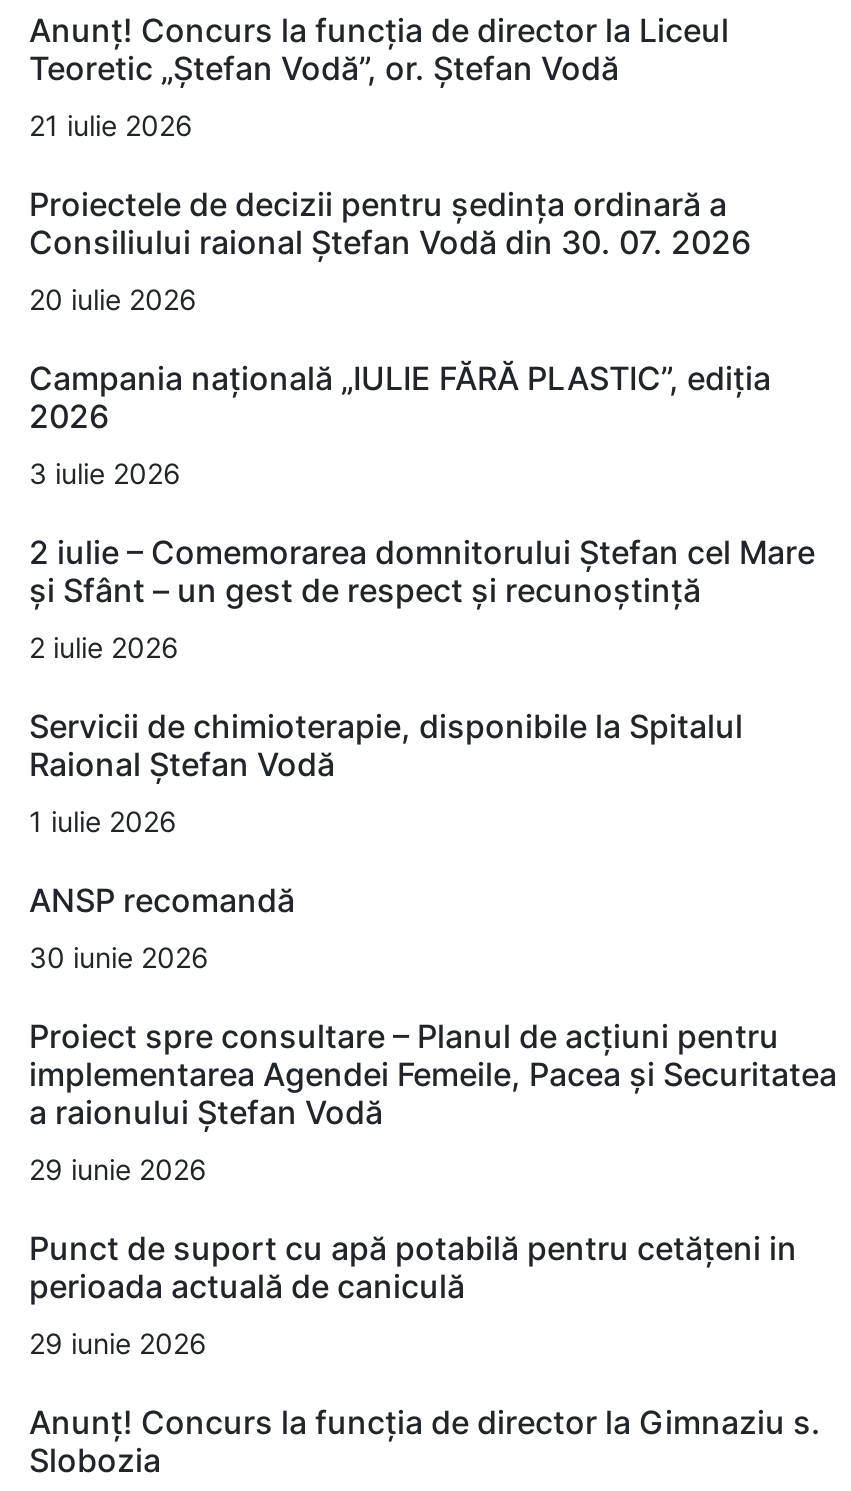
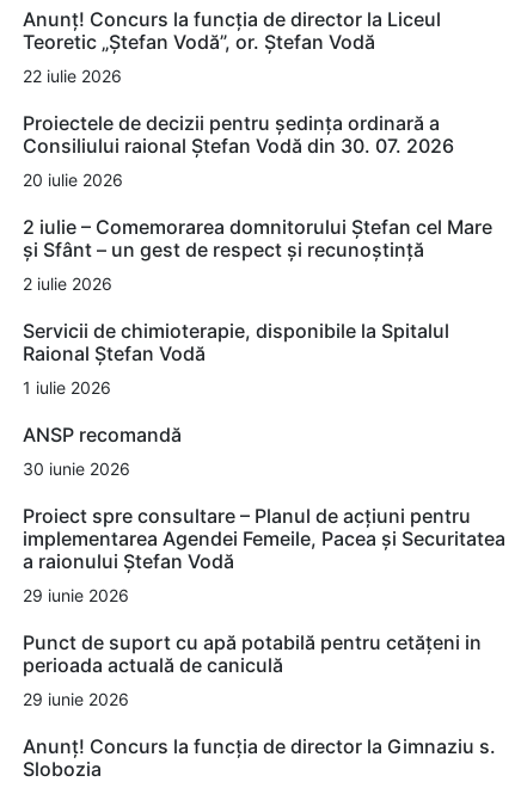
- 21 iulie 2026
+ 22 iulie 2026

- Campania națională „IULIE FĂRĂ PLASTIC”, ediția
- 2026
- 3 iulie 2026
